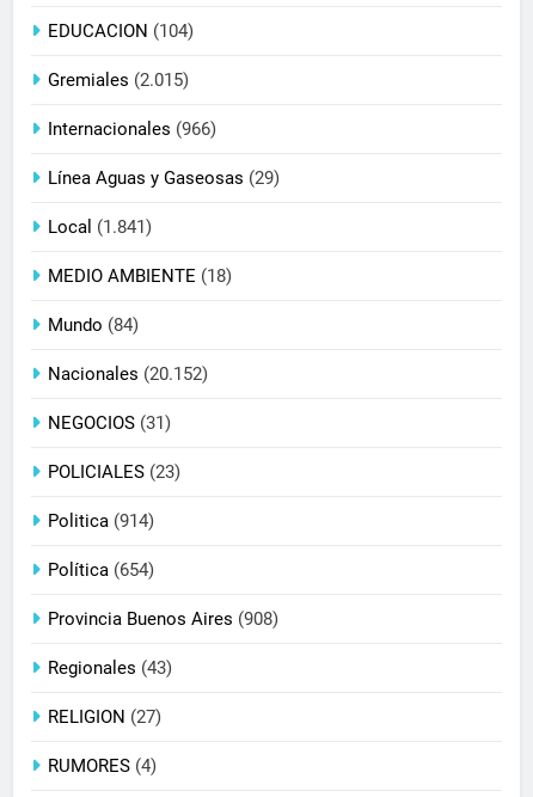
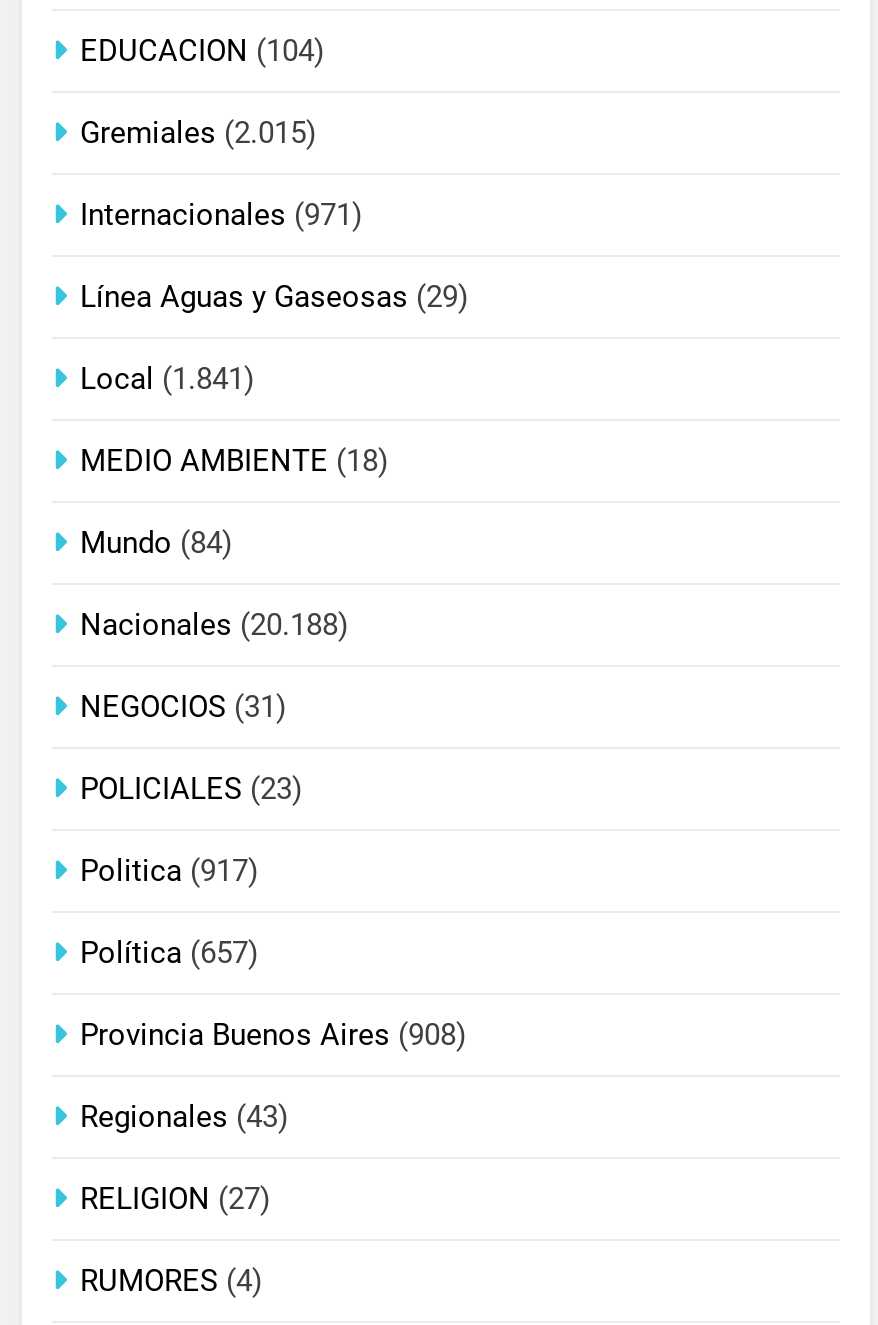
- Internacionales (966)
+ Internacionales (971)

- Nacionales (20.152)
+ Nacionales (20.188)

- Politica (914)
+ Politica (917)

- Política (654)
+ Política (657)
